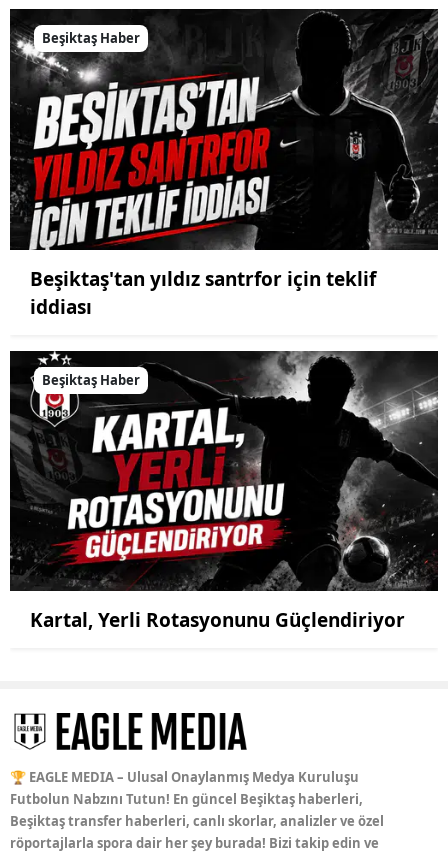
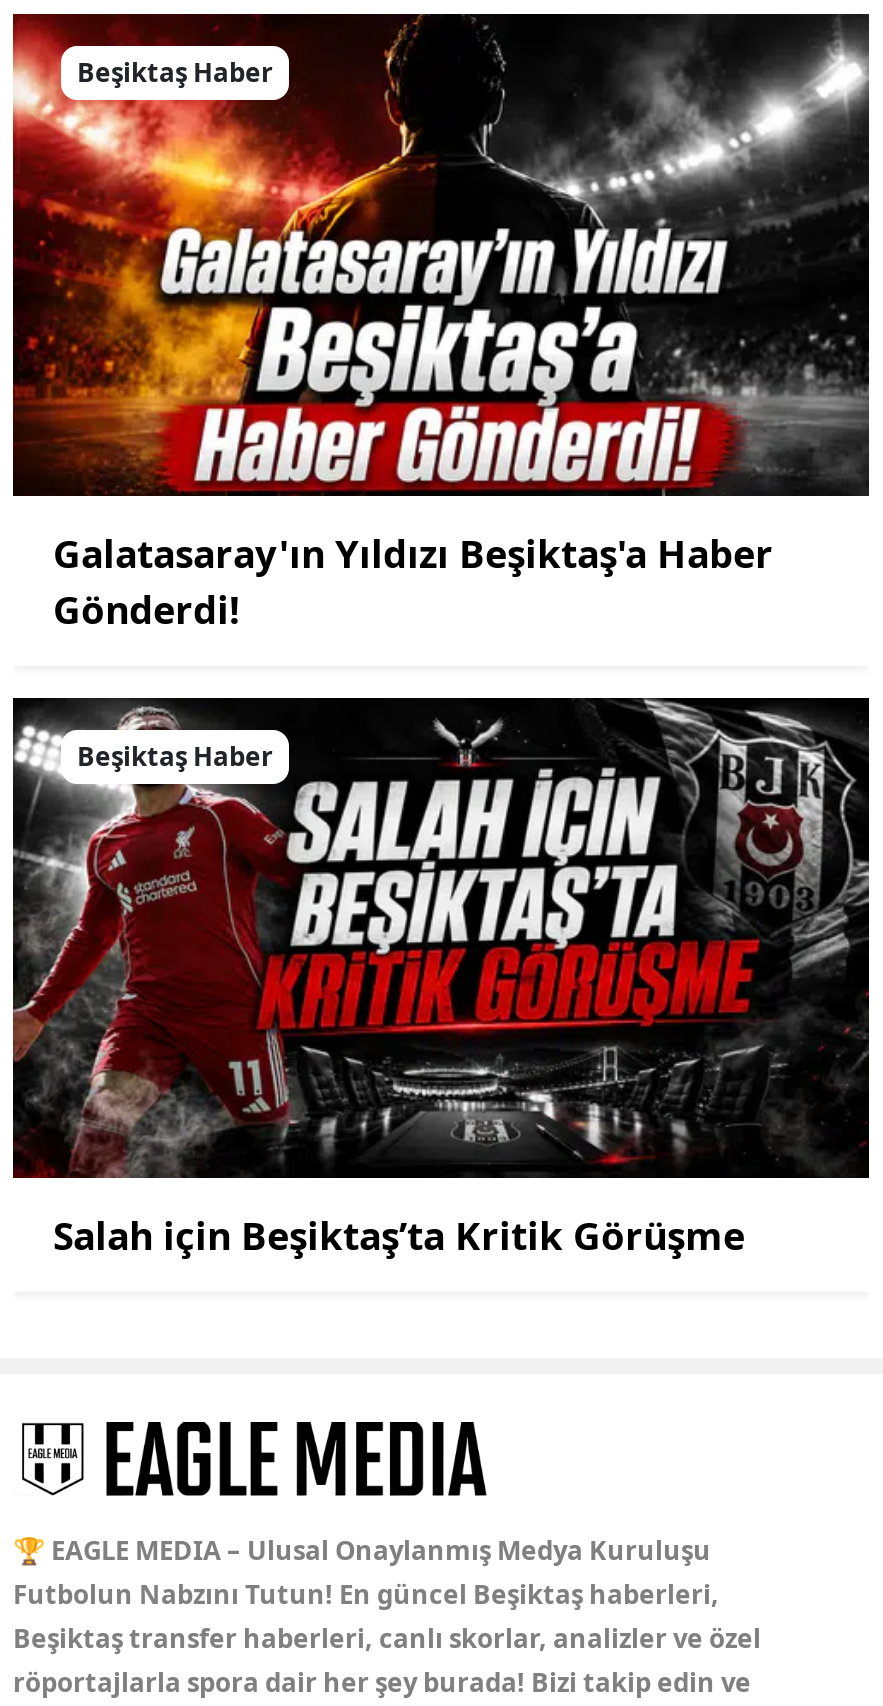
- [image]
- Beşiktaş'tan yıldız santrfor için teklif
- iddiası
+ [image]
+ Galatasaray'ın Yıldızı Beşiktaş'a Haber
+ Gönderdi!

- [image]
- Kartal, Yerli Rotasyonunu Güçlendiriyor
+ [image]
+ Salah için Beşiktaş’ta Kritik Görüşme
